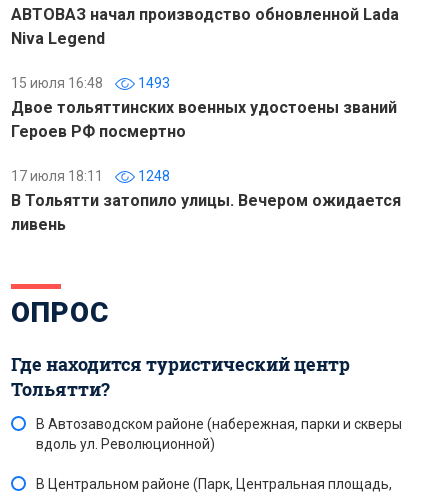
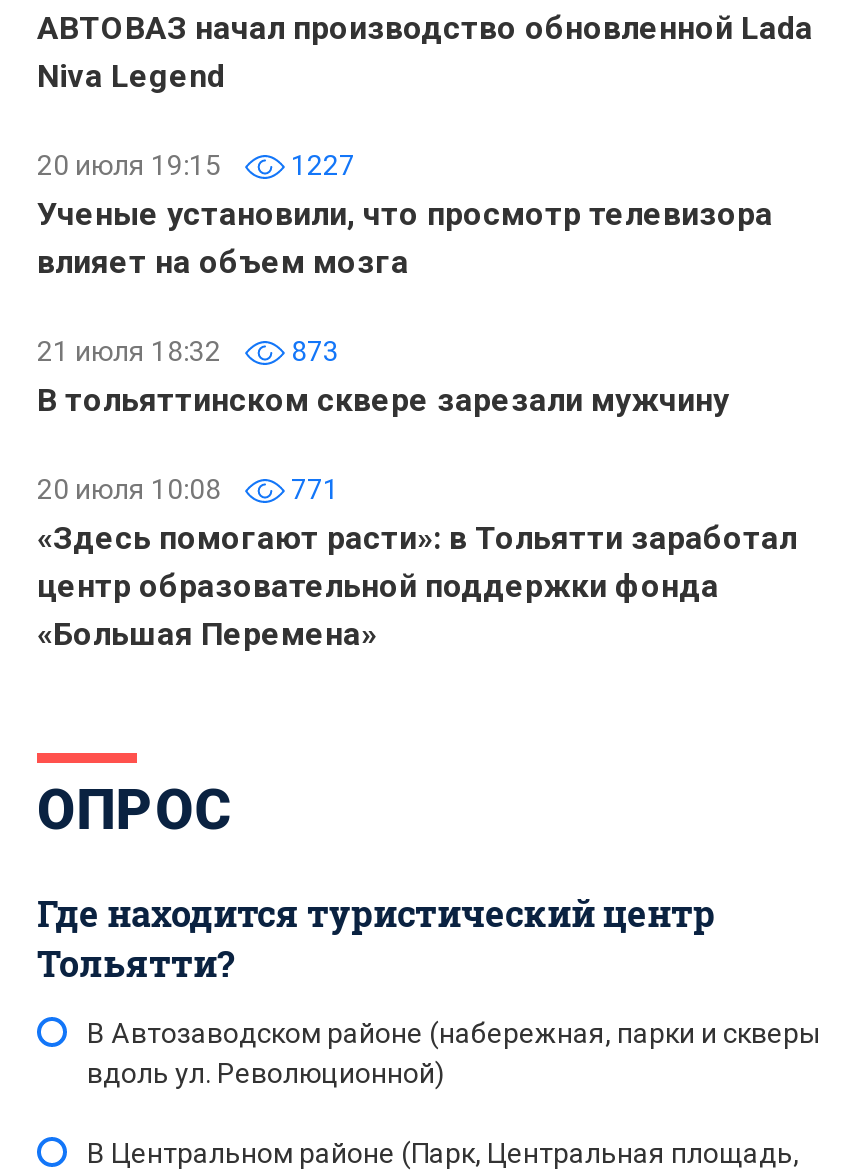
- 15 июля 16:48
- 1493
- Двое тольяттинских военных удостоены званий
- Героев РФ посмертно
- 17 июля 18:11
- 1248
- В Тольятти затопило улицы. Вечером ожидается
- ливень
+ 20 июля 19:15
+ 1227
+ Ученые установили, что просмотр телевизора
+ влияет на объем мозга
+ 21 июля 18:32
+ 873
+ В тольяттинском сквере зарезали мужчину
+ 20 июля 10:08
+ 771
+ «Здесь помогают расти»: в Тольятти заработал
+ центр образовательной поддержки фонда
+ «Большая Перемена»
